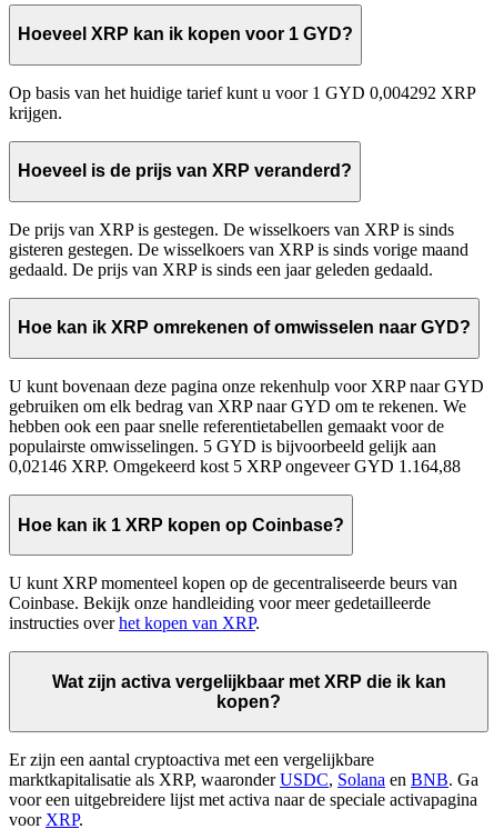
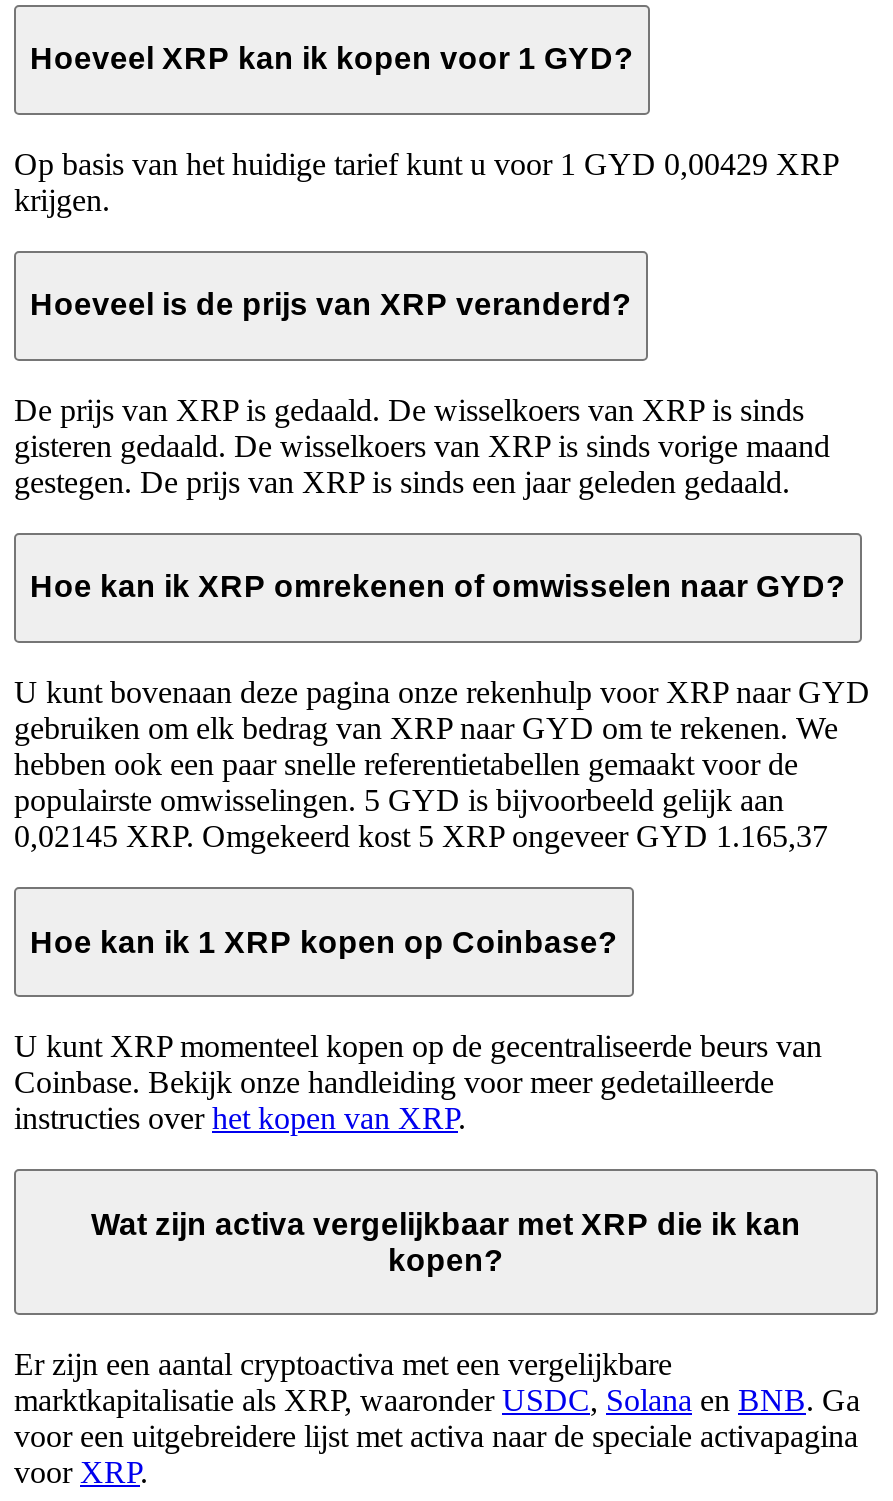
- Op basis van het huidige tarief kunt u voor 1 GYD 0,004292 XRP
+ Op basis van het huidige tarief kunt u voor 1 GYD 0,00429 XRP

- De prijs van XRP is gestegen. De wisselkoers van XRP is sinds
+ De prijs van XRP is gedaald. De wisselkoers van XRP is sinds

- gisteren gestegen. De wisselkoers van XRP is sinds vorige maand
+ gisteren gedaald. De wisselkoers van XRP is sinds vorige maand

- gedaald. De prijs van XRP is sinds een jaar geleden gedaald.
+ gestegen. De prijs van XRP is sinds een jaar geleden gedaald.

- 0,02146 XRP. Omgekeerd kost 5 XRP ongeveer GYD 1.164,88
+ 0,02145 XRP. Omgekeerd kost 5 XRP ongeveer GYD 1.165,37
